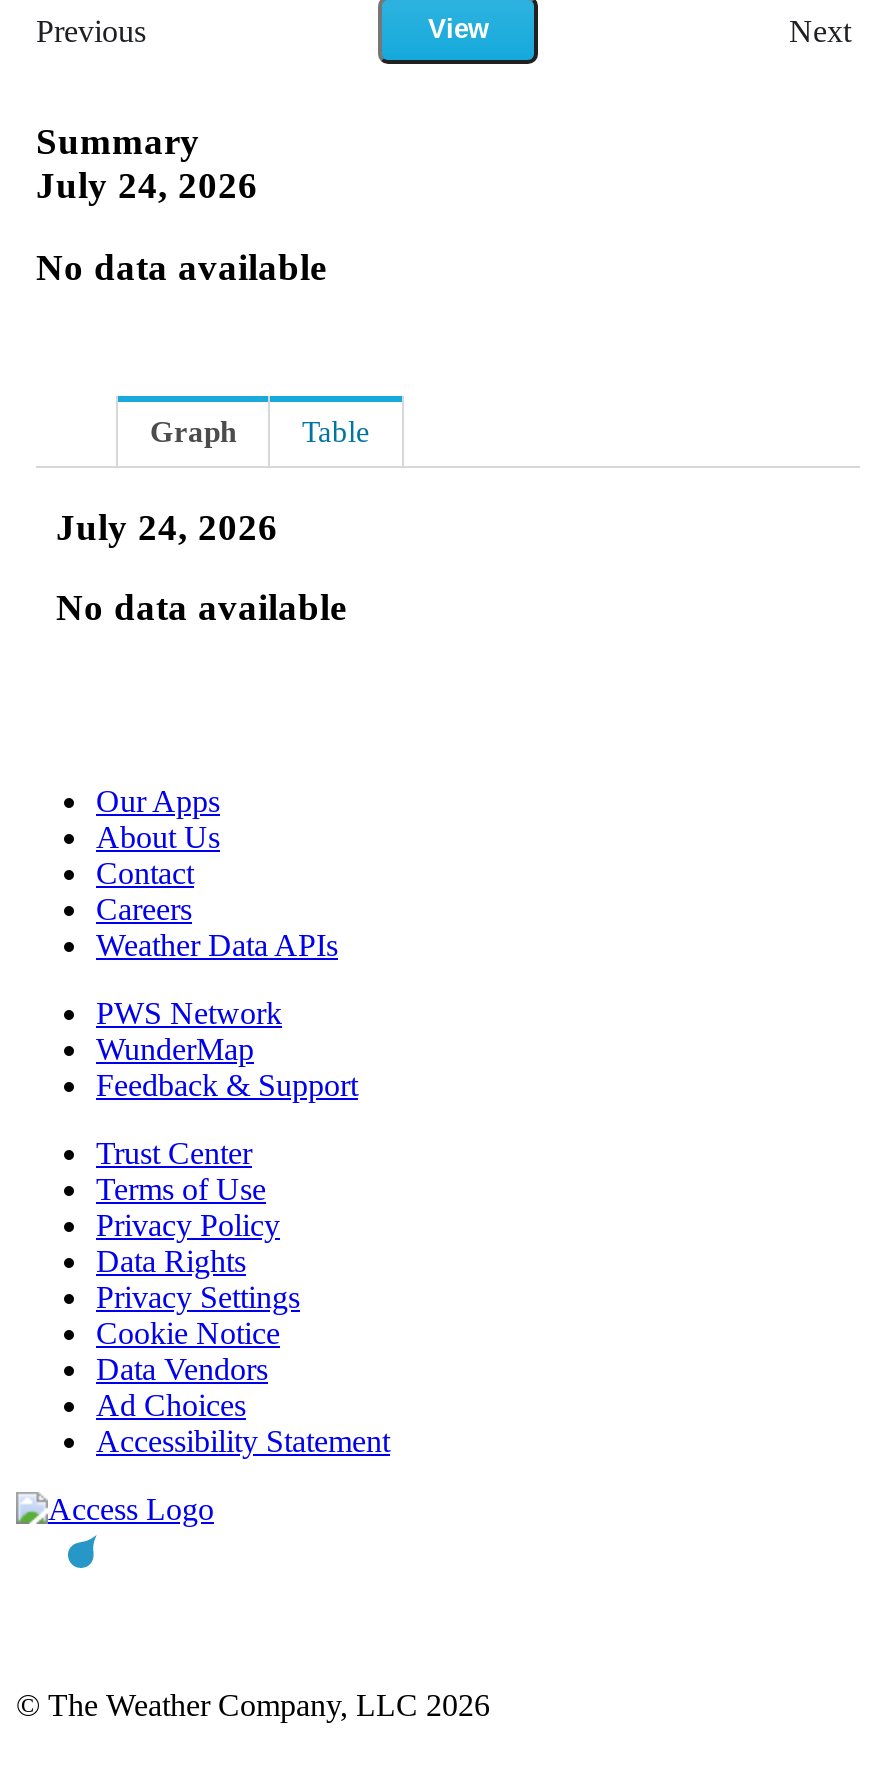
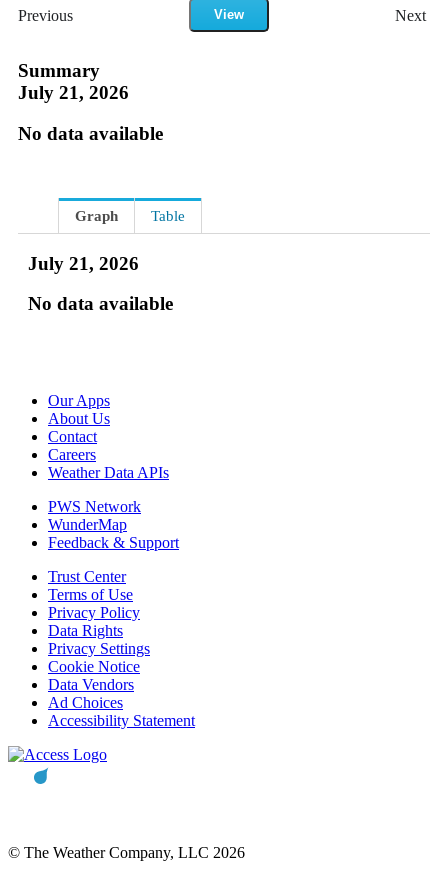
- July 24, 2026
+ July 21, 2026

- July 24, 2026
+ July 21, 2026
